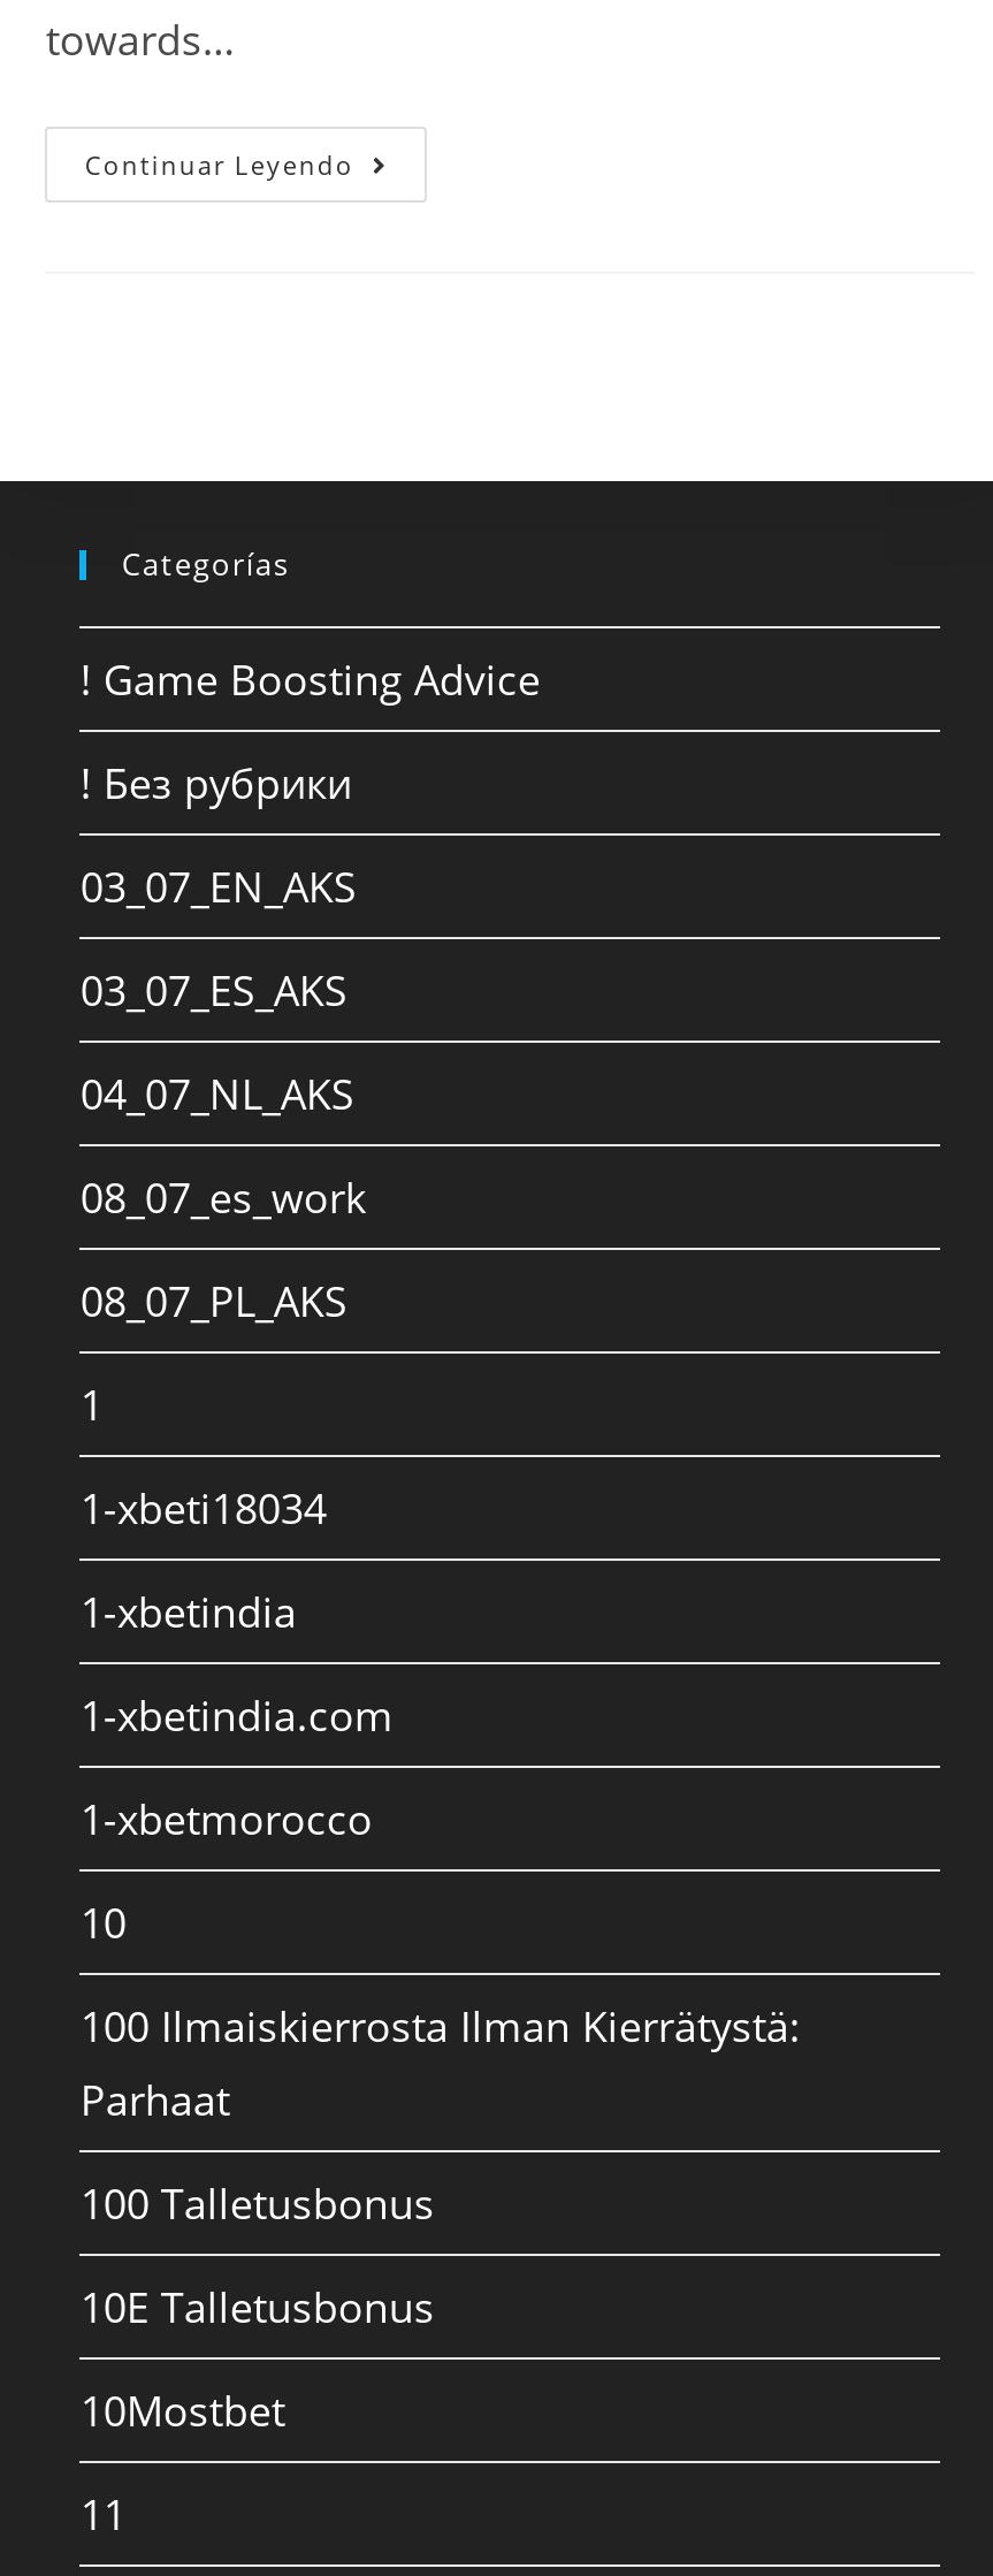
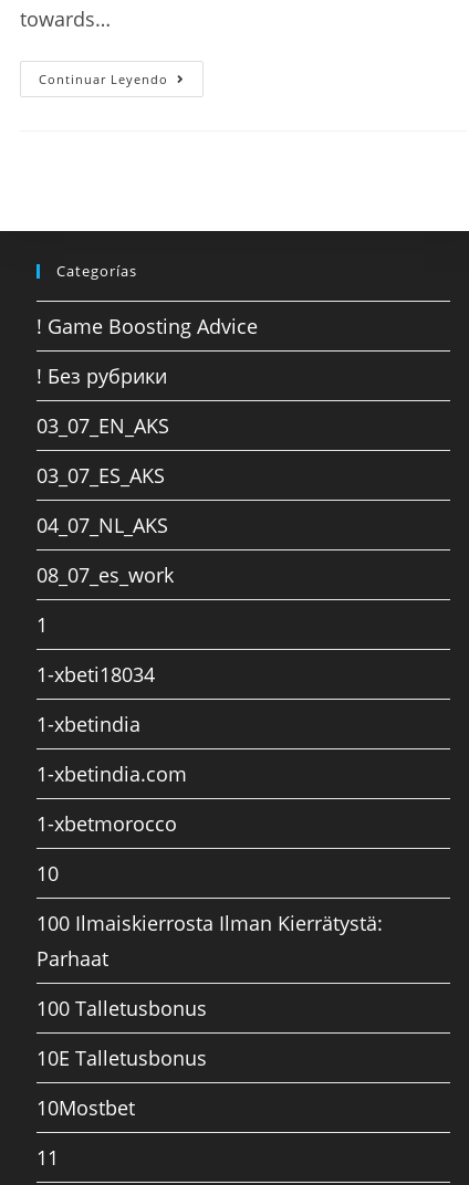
- 08_07_PL_AKS
